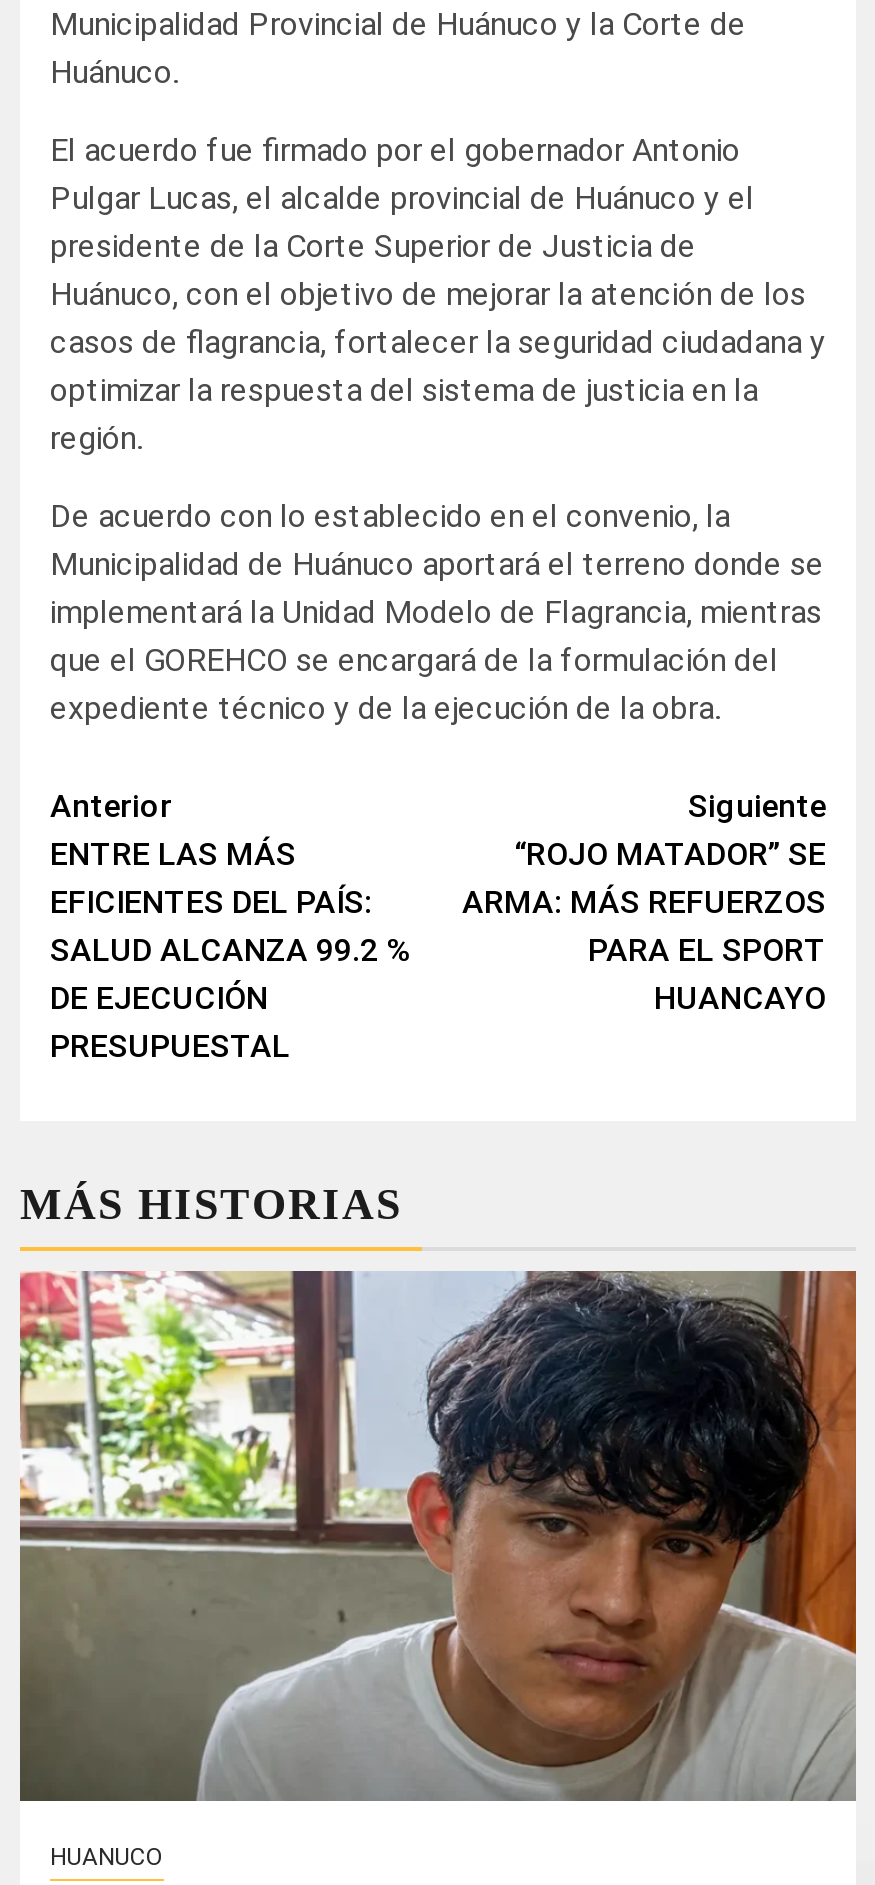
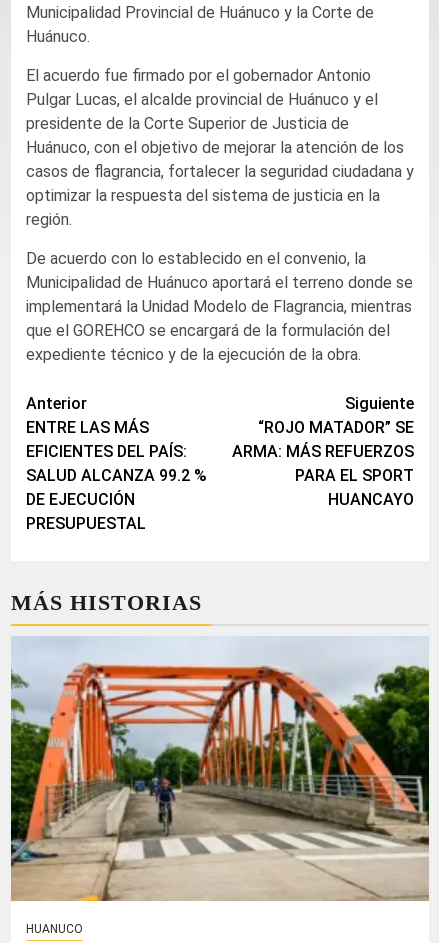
- [image]
+ [image]
